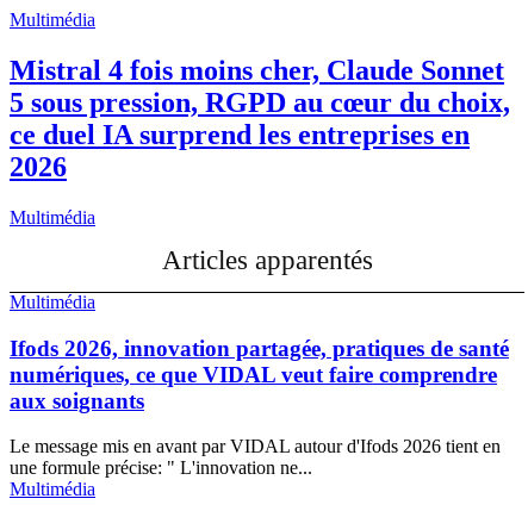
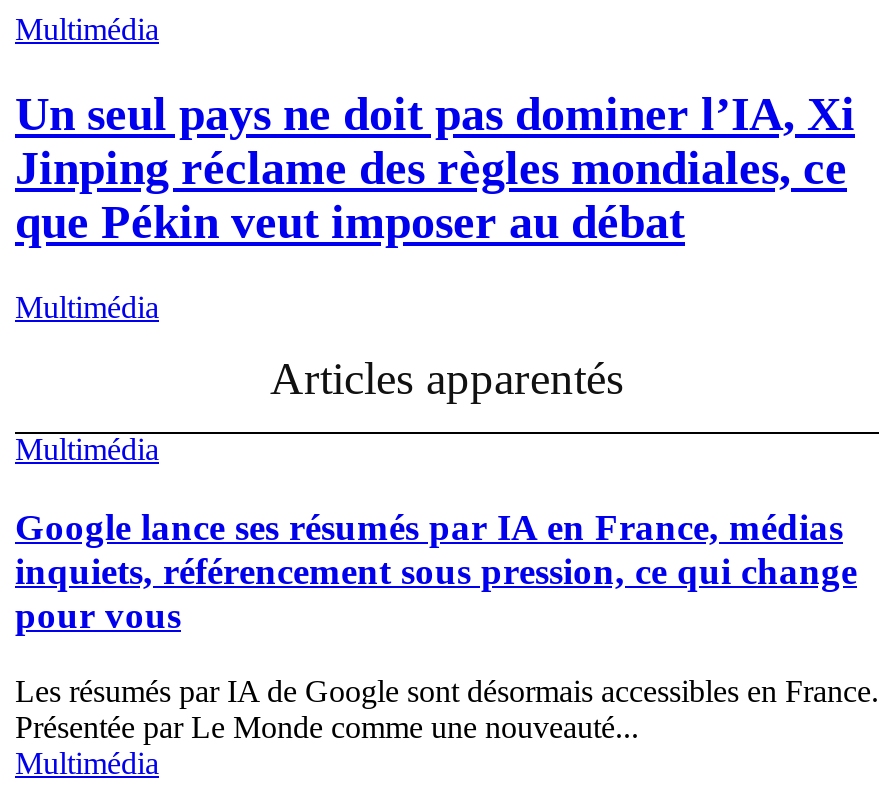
- Mistral 4 fois moins cher, Claude Sonnet
- 5 sous pression, RGPD au cœur du choix,
- ce duel IA surprend les entreprises en
- 2026
+ Un seul pays ne doit pas dominer l’IA, Xi
+ Jinping réclame des règles mondiales, ce
+ que Pékin veut imposer au débat

- Ifods 2026, innovation partagée, pratiques de santé
- numériques, ce que VIDAL veut faire comprendre
- aux soignants
+ Google lance ses résumés par IA en France, médias
+ inquiets, référencement sous pression, ce qui change
+ pour vous

- Le message mis en avant par VIDAL autour d'Ifods 2026 tient en
- une formule précise: " L'innovation ne...
+ Les résumés par IA de Google sont désormais accessibles en France.
+ Présentée par Le Monde comme une nouveauté...
